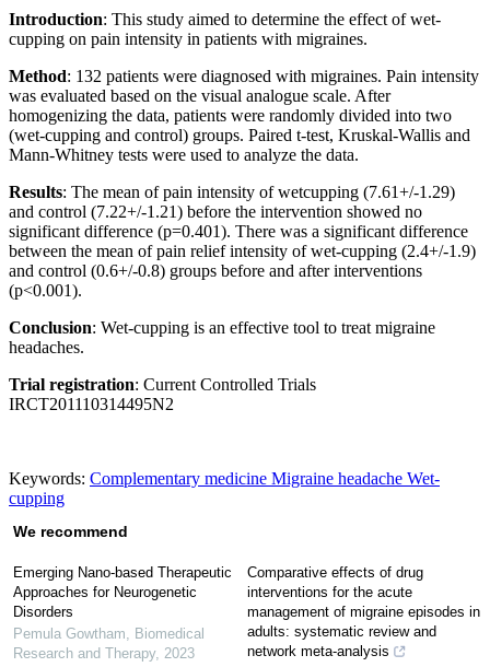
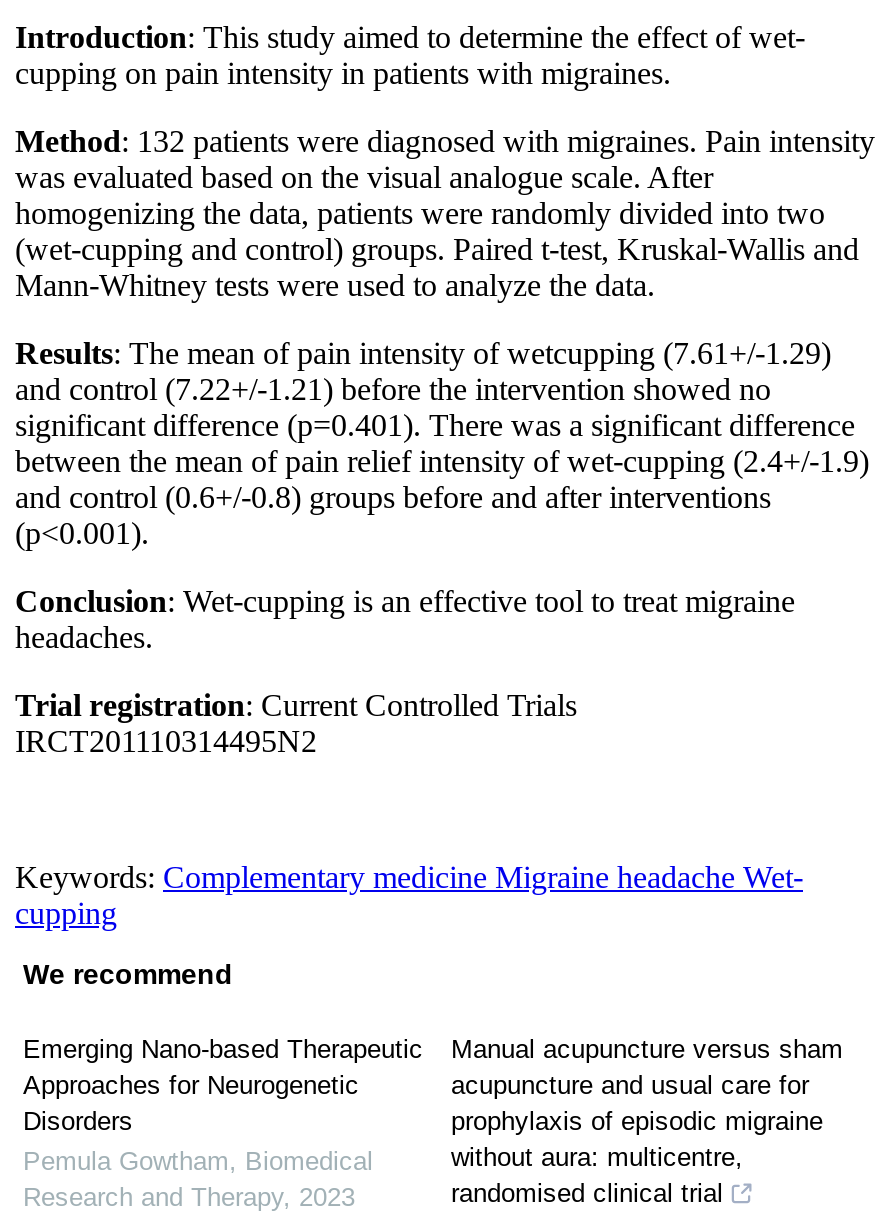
- Comparative effects of drug
- interventions for the acute
- management of migraine episodes in
- adults: systematic review and
- network meta-analysis
+ Manual acupuncture versus sham
+ acupuncture and usual care for
+ prophylaxis of episodic migraine
+ without aura: multicentre,
+ randomised clinical trial
